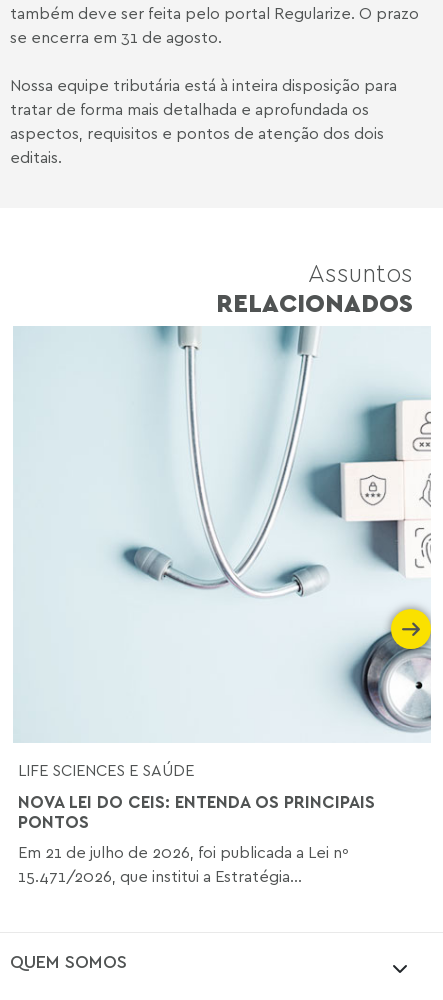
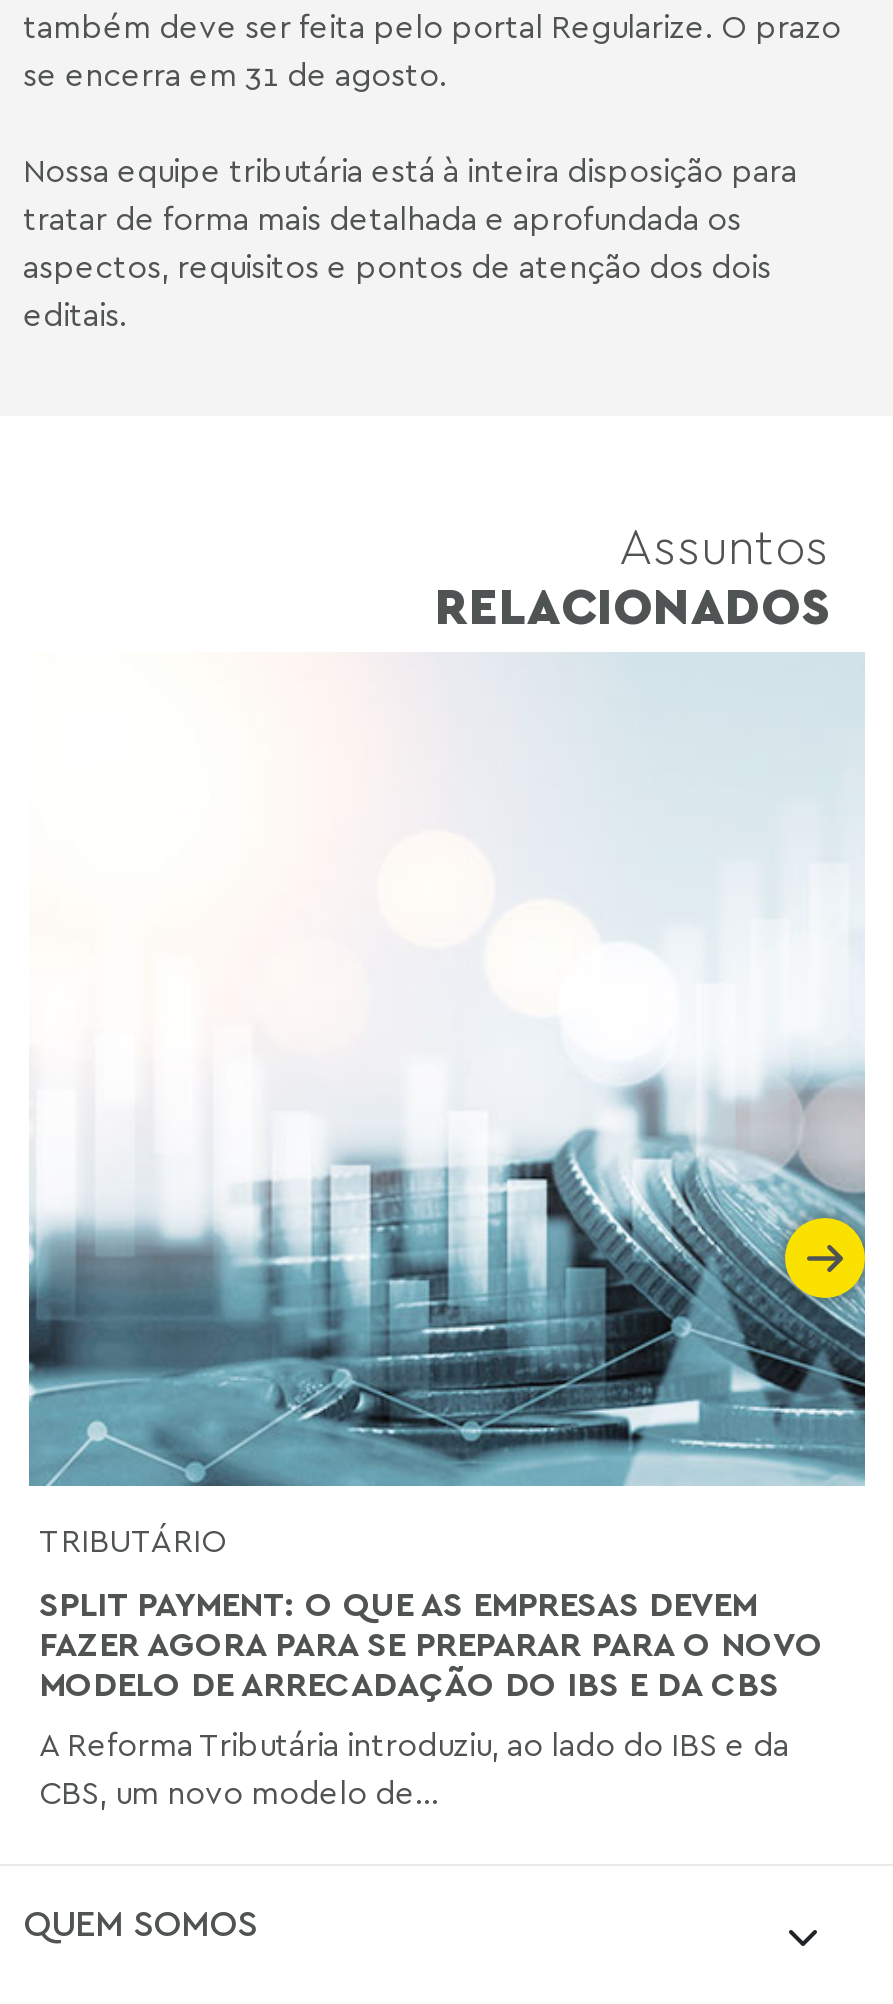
- [image]
- LIFE SCIENCES E SAÚDE
+ [image]
+ TRIBUTÁRIO

- NOVA LEI DO CEIS: ENTENDA OS PRINCIPAIS
- PONTOS
+ SPLIT PAYMENT: O QUE AS EMPRESAS DEVEM
+ FAZER AGORA PARA SE PREPARAR PARA O NOVO
+ MODELO DE ARRECADAÇÃO DO IBS E DA CBS

- Em 21 de julho de 2026, foi publicada a Lei nº
- 15.471/2026, que institui a Estratégia...
+ A Reforma Tributária introduziu, ao lado do IBS e da
+ CBS, um novo modelo de...
